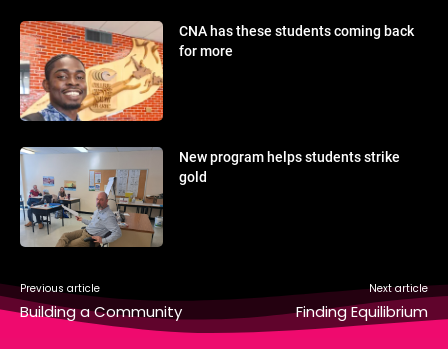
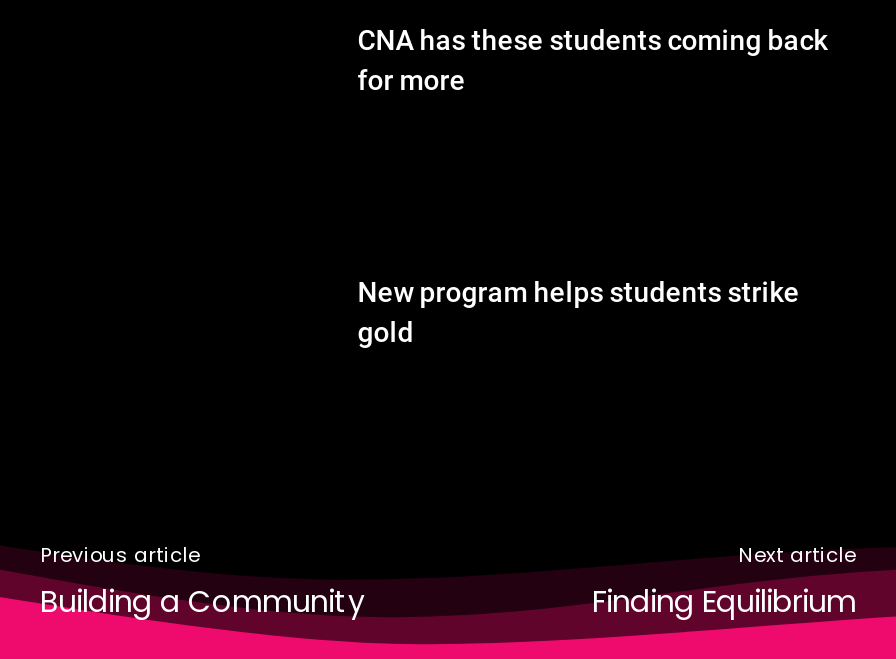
- [image]

- [image]
